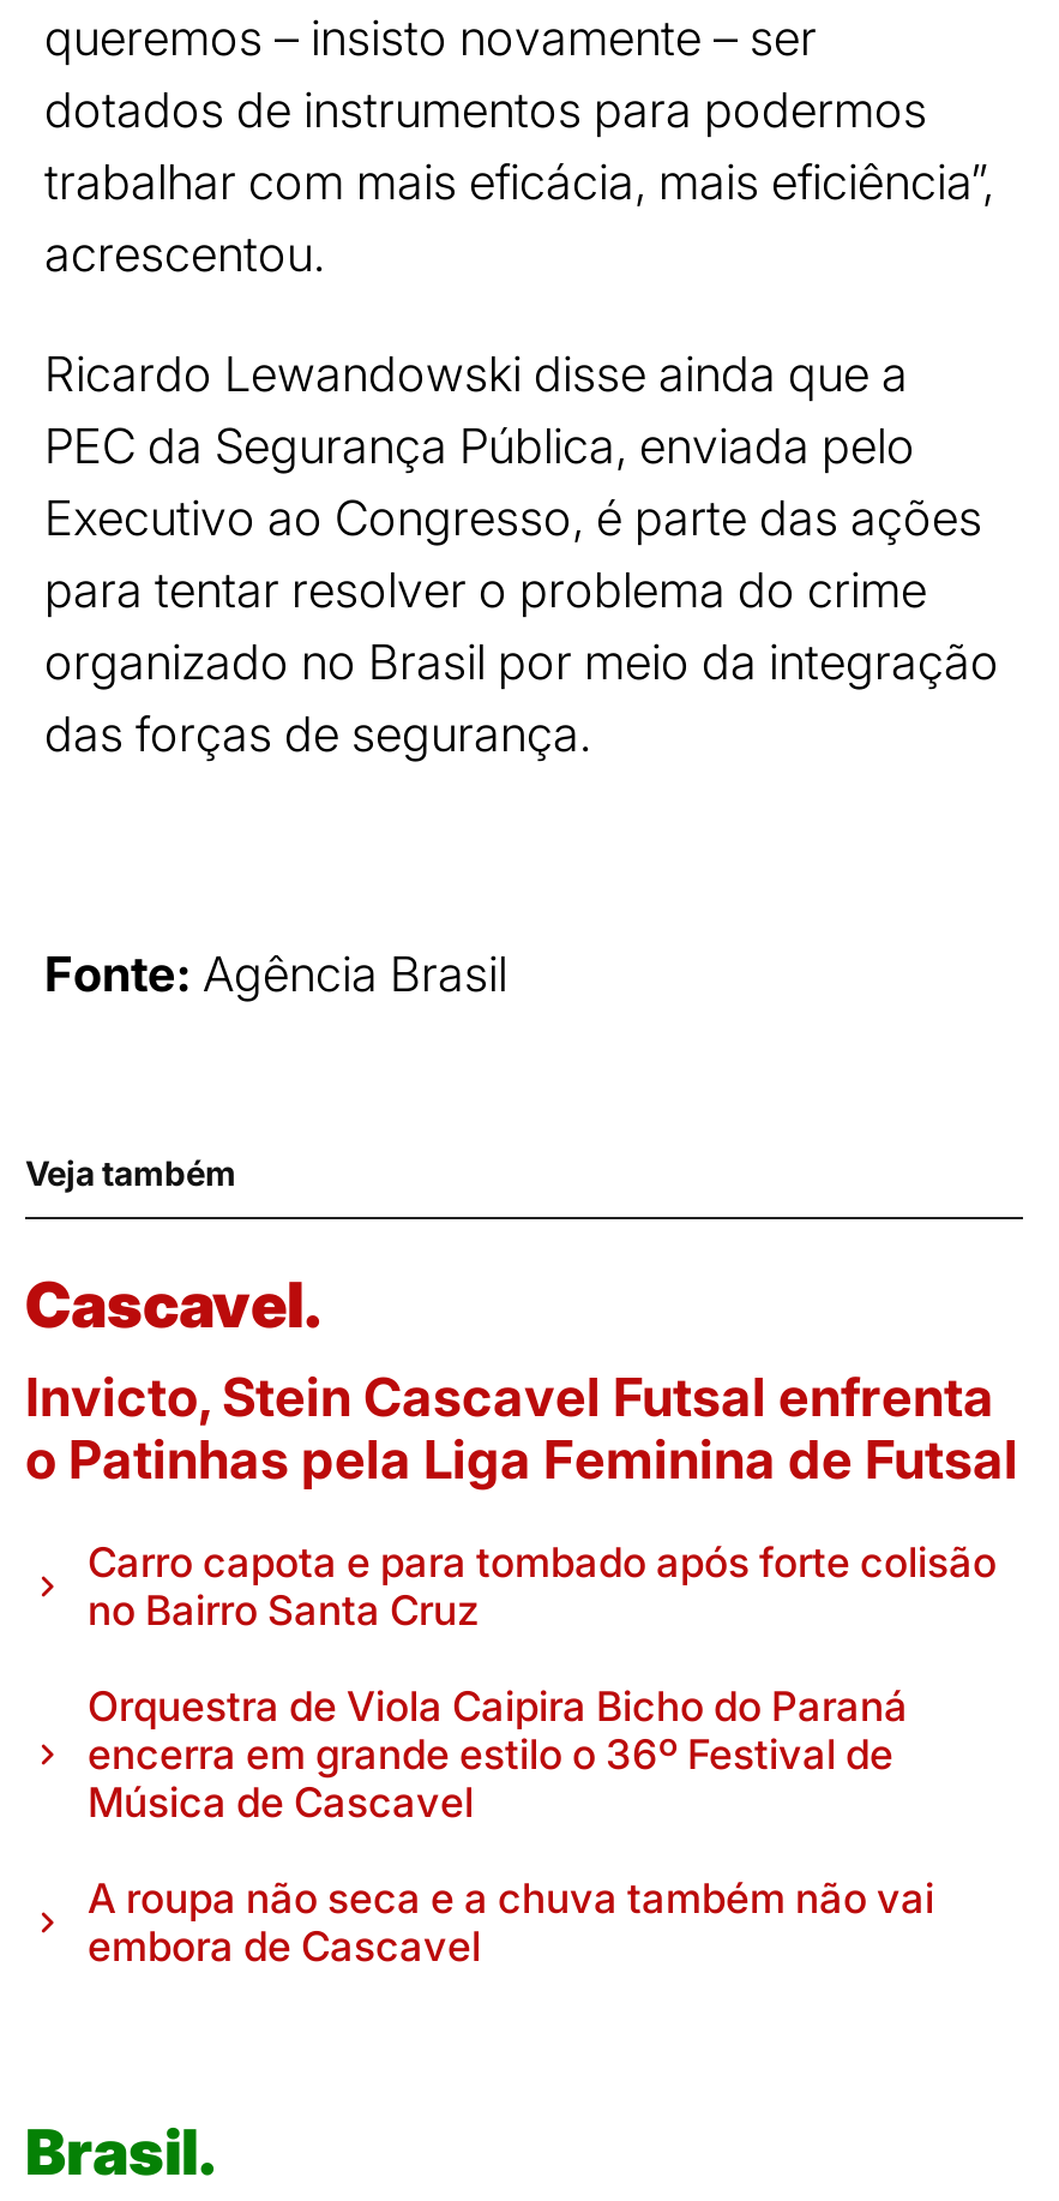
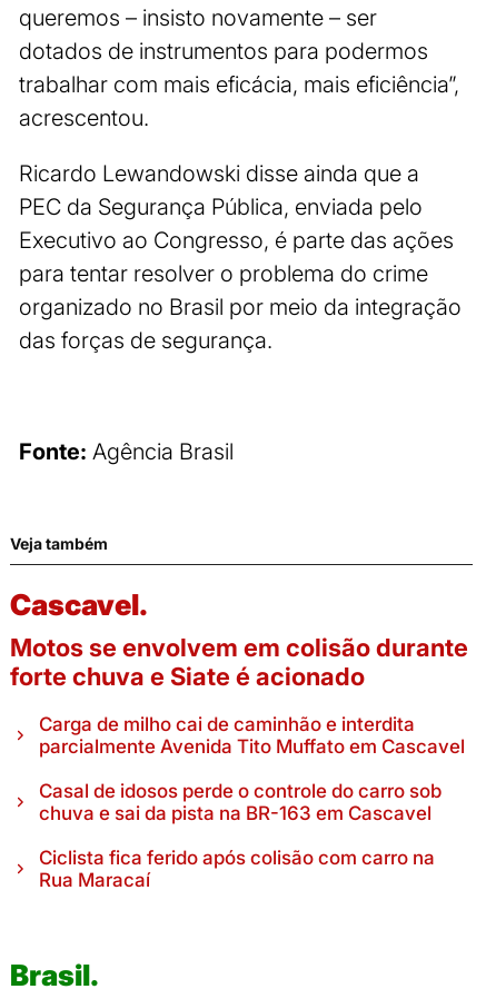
- Invicto, Stein Cascavel Futsal enfrenta
- o Patinhas pela Liga Feminina de Futsal
+ Motos se envolvem em colisão durante
+ forte chuva e Siate é acionado

- Carro capota e para tombado após forte colisão
- no Bairro Santa Cruz
+ Carga de milho cai de caminhão e interdita
+ parcialmente Avenida Tito Muffato em Cascavel

- Orquestra de Viola Caipira Bicho do Paraná
- encerra em grande estilo o 36º Festival de
- Música de Cascavel
+ Casal de idosos perde o controle do carro sob
+ chuva e sai da pista na BR-163 em Cascavel

- A roupa não seca e a chuva também não vai
- embora de Cascavel
+ Ciclista fica ferido após colisão com carro na
+ Rua Maracaí
